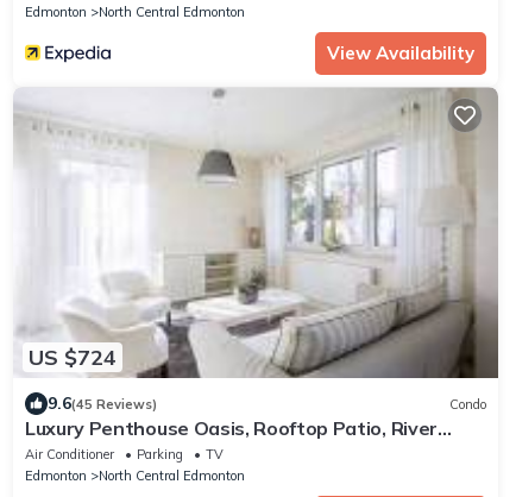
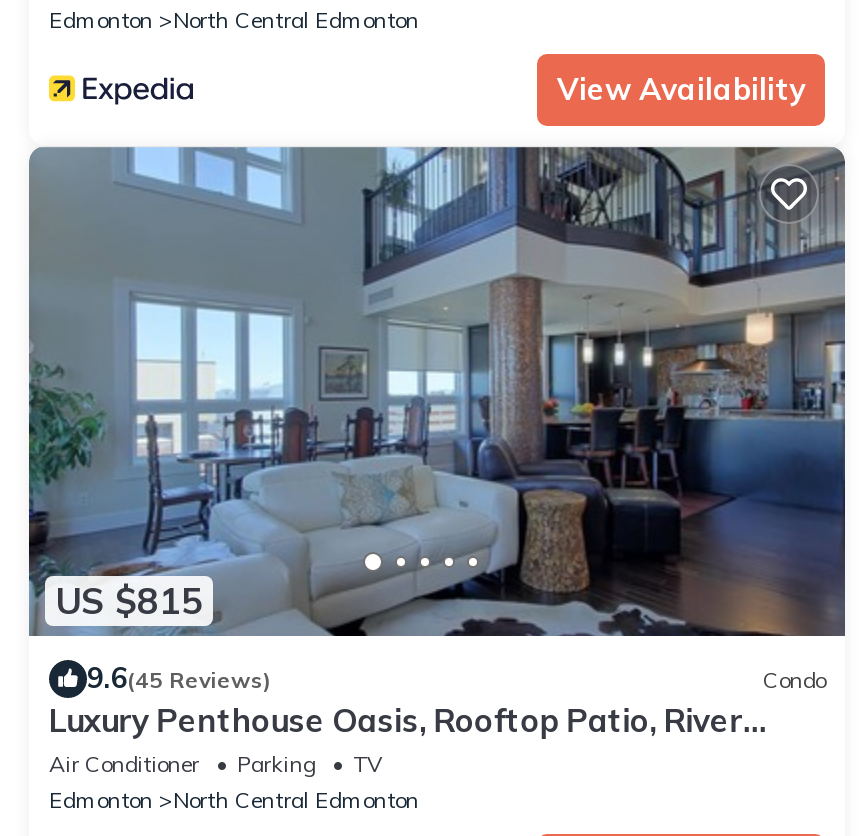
- [image]
- US $724
+ [image]
+ US $815
